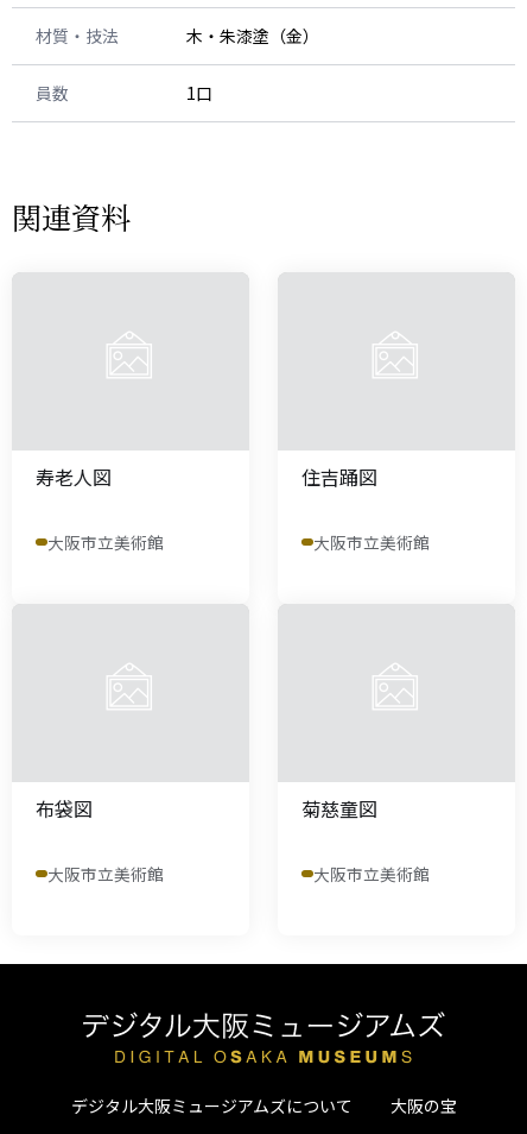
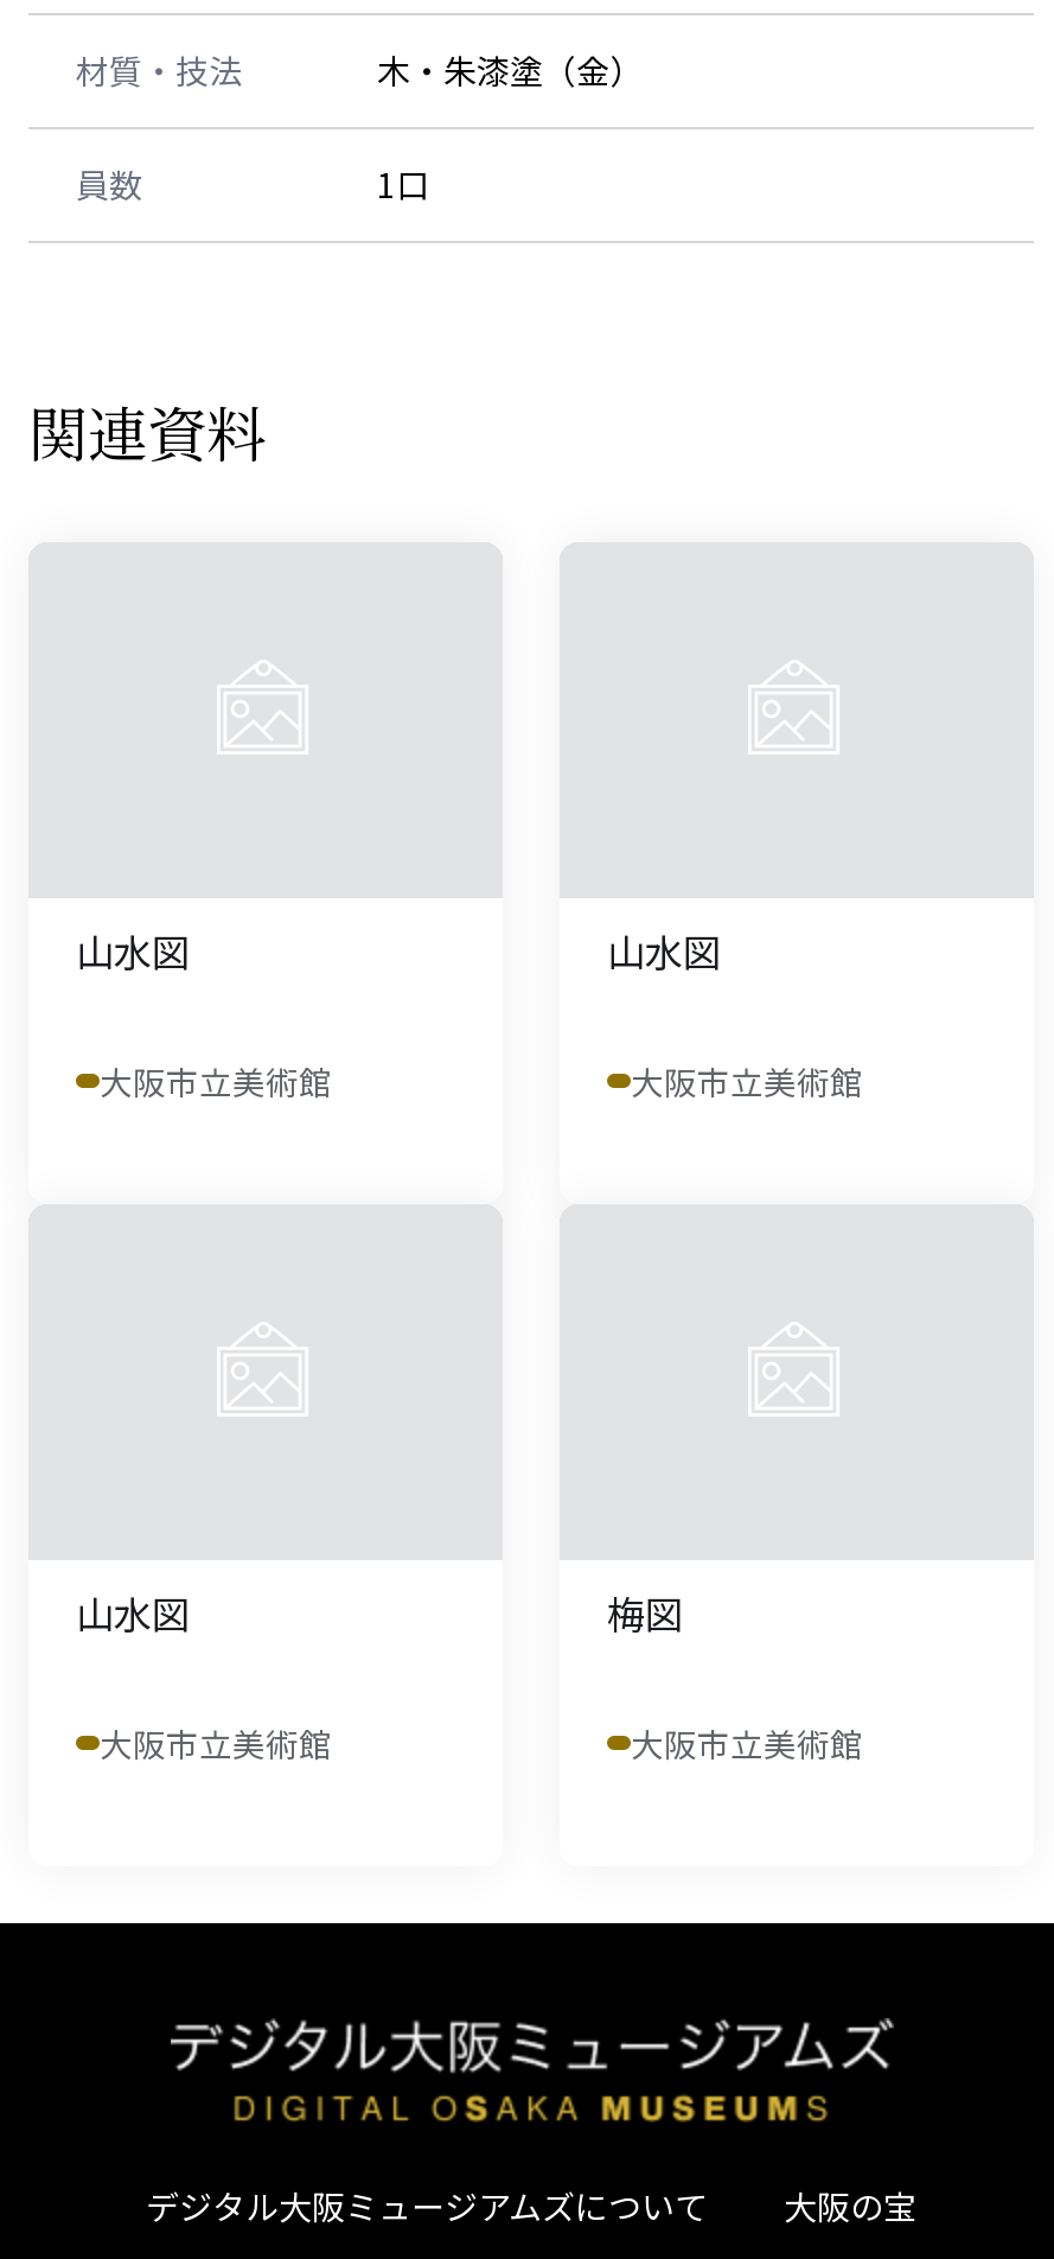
- 寿老人図
+ 山水図

- 住吉踊図
+ 山水図

- 布袋図
+ 山水図

- 菊慈童図
+ 梅図
